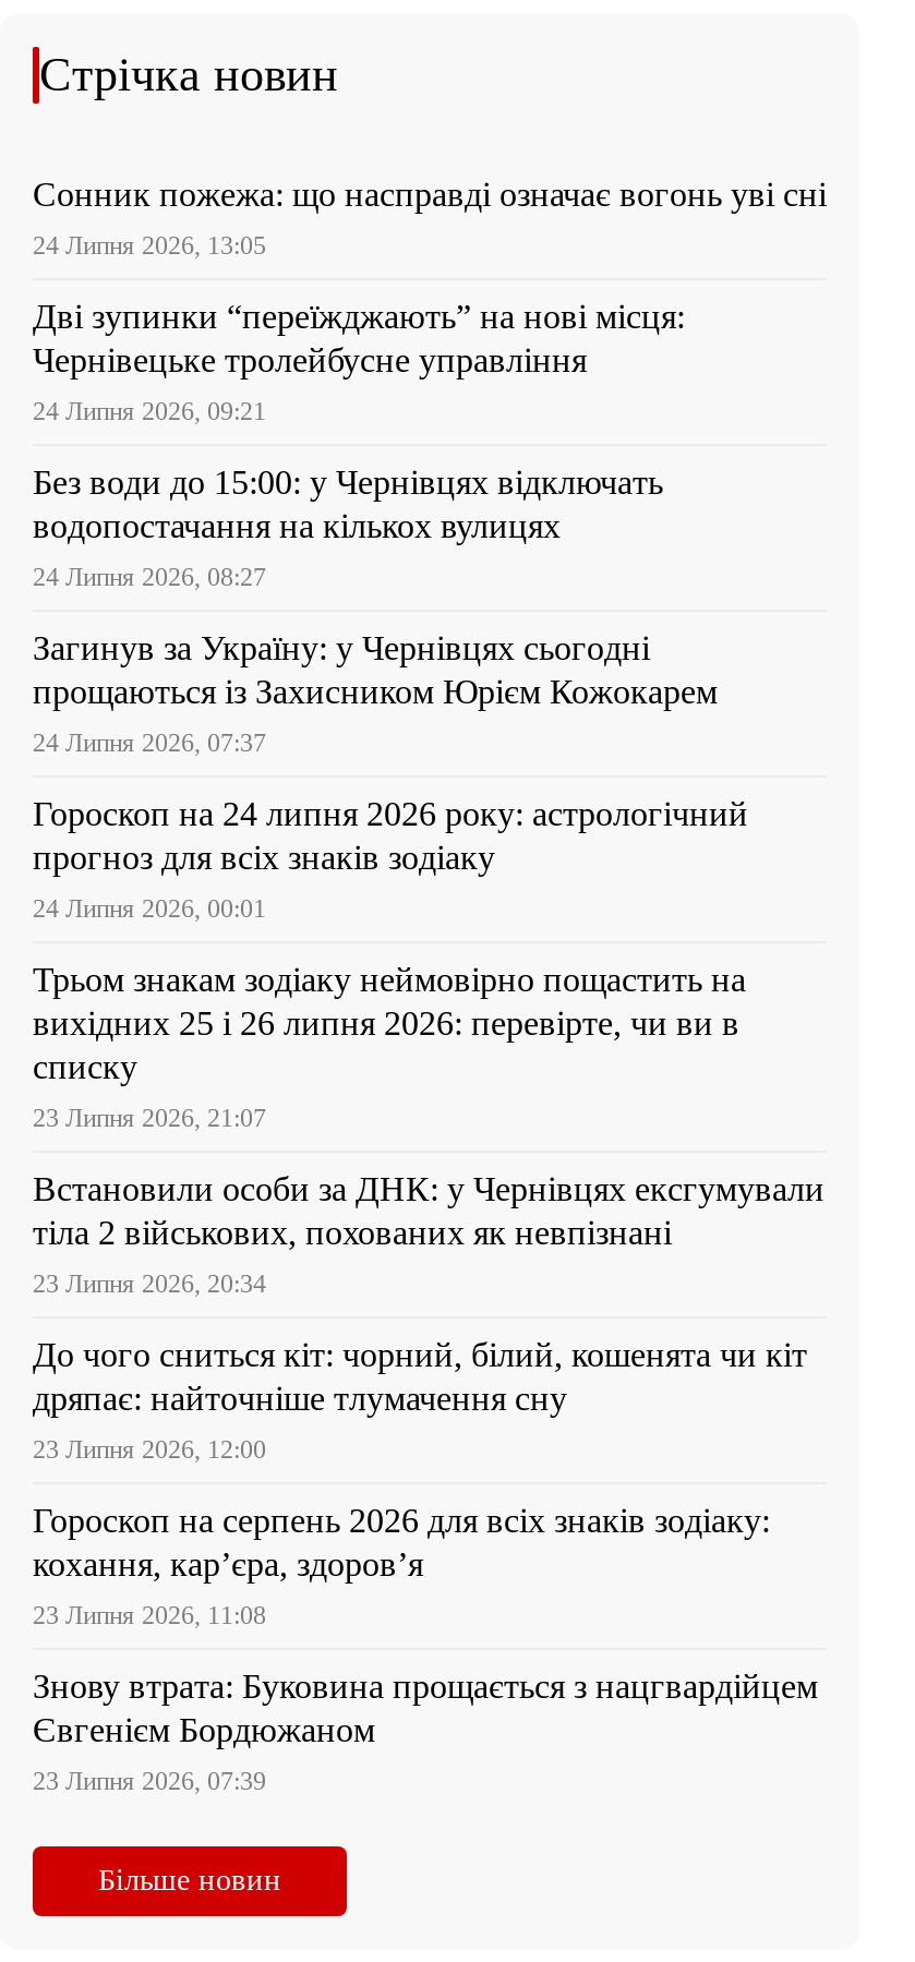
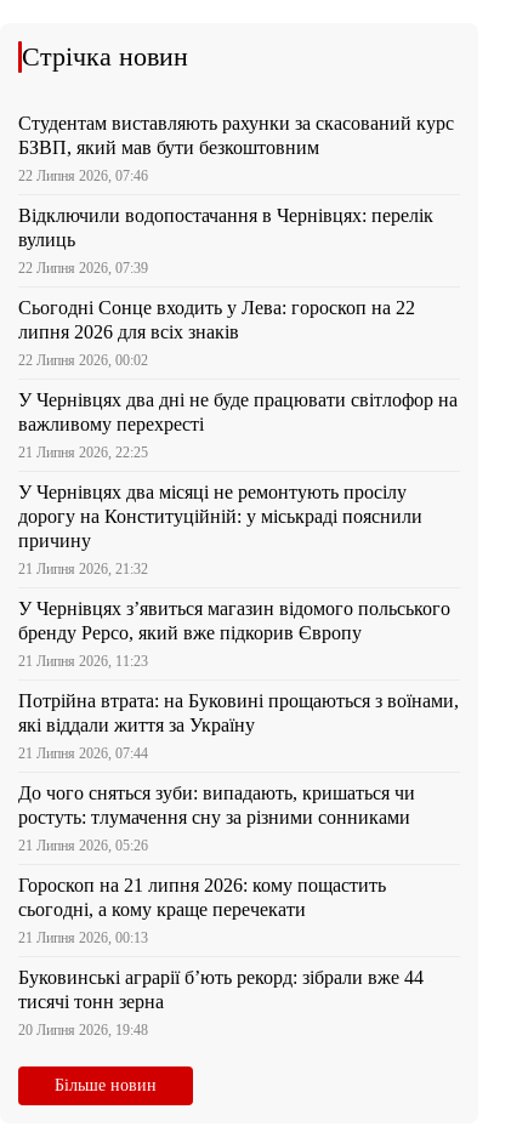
- Сонник пожежа: що насправді означає вогонь уві сні
+ Студентам виставляють рахунки за скасований курс
+ БЗВП, який мав бути безкоштовним

- 24 Липня 2026, 13:05
+ 22 Липня 2026, 07:46

- Дві зупинки “переїжджають” на нові місця:
- Чернівецьке тролейбусне управління
+ Відключили водопостачання в Чернівцях: перелік
+ вулиць

- 24 Липня 2026, 09:21
+ 22 Липня 2026, 07:39

- Без води до 15:00: у Чернівцях відключать
- водопостачання на кількох вулицях
+ Сьогодні Сонце входить у Лева: гороскоп на 22
+ липня 2026 для всіх знаків

- 24 Липня 2026, 08:27
+ 22 Липня 2026, 00:02

- Загинув за Україну: у Чернівцях сьогодні
- прощаються із Захисником Юрієм Кожокарем
+ У Чернівцях два дні не буде працювати світлофор на
+ важливому перехресті

- 24 Липня 2026, 07:37
+ 21 Липня 2026, 22:25

- Гороскоп на 24 липня 2026 року: астрологічний
- прогноз для всіх знаків зодіаку
+ У Чернівцях два місяці не ремонтують просілу
+ дорогу на Конституційній: у міськраді пояснили
+ причину

- 24 Липня 2026, 00:01
+ 21 Липня 2026, 21:32

- Трьом знакам зодіаку неймовірно пощастить на
- вихідних 25 і 26 липня 2026: перевірте, чи ви в
- списку
+ У Чернівцях з’явиться магазин відомого польського
+ бренду Pepco, який вже підкорив Європу

- 23 Липня 2026, 21:07
+ 21 Липня 2026, 11:23

- Встановили особи за ДНК: у Чернівцях ексгумували
- тіла 2 військових, похованих як невпізнані
+ Потрійна втрата: на Буковині прощаються з воїнами,
+ які віддали життя за Україну

- 23 Липня 2026, 20:34
+ 21 Липня 2026, 07:44

- До чого сниться кіт: чорний, білий, кошенята чи кіт
- дряпає: найточніше тлумачення сну
+ До чого сняться зуби: випадають, кришаться чи
+ ростуть: тлумачення сну за різними сонниками

- 23 Липня 2026, 12:00
+ 21 Липня 2026, 05:26

- Гороскоп на серпень 2026 для всіх знаків зодіаку:
- кохання, кар’єра, здоров’я
+ Гороскоп на 21 липня 2026: кому пощастить
+ сьогодні, а кому краще перечекати

- 23 Липня 2026, 11:08
+ 21 Липня 2026, 00:13

- Знову втрата: Буковина прощається з нацгвардійцем
- Євгенієм Бордюжаном
+ Буковинські аграрії б’ють рекорд: зібрали вже 44
+ тисячі тонн зерна

- 23 Липня 2026, 07:39
+ 20 Липня 2026, 19:48
